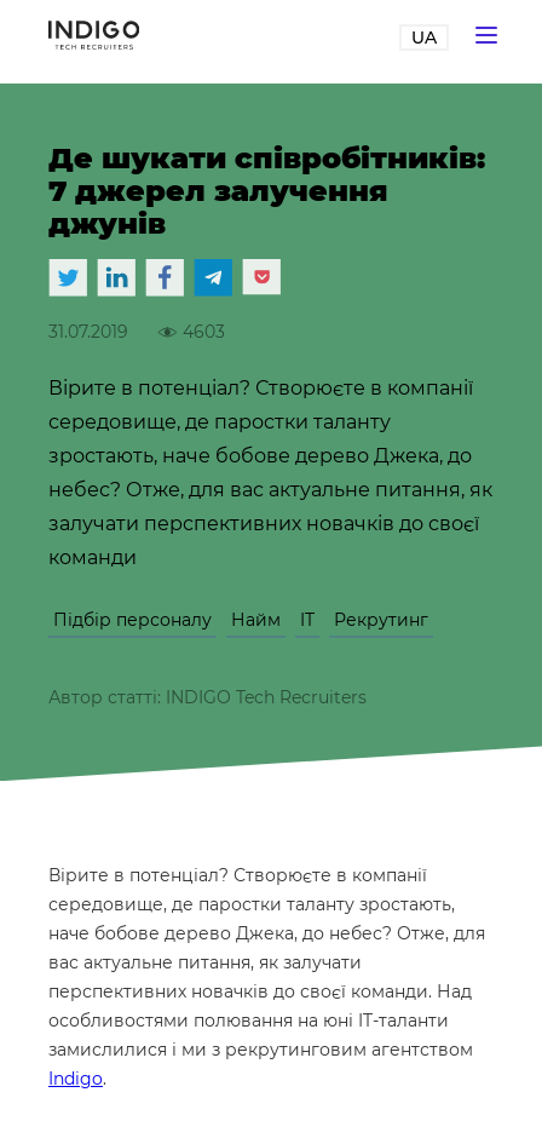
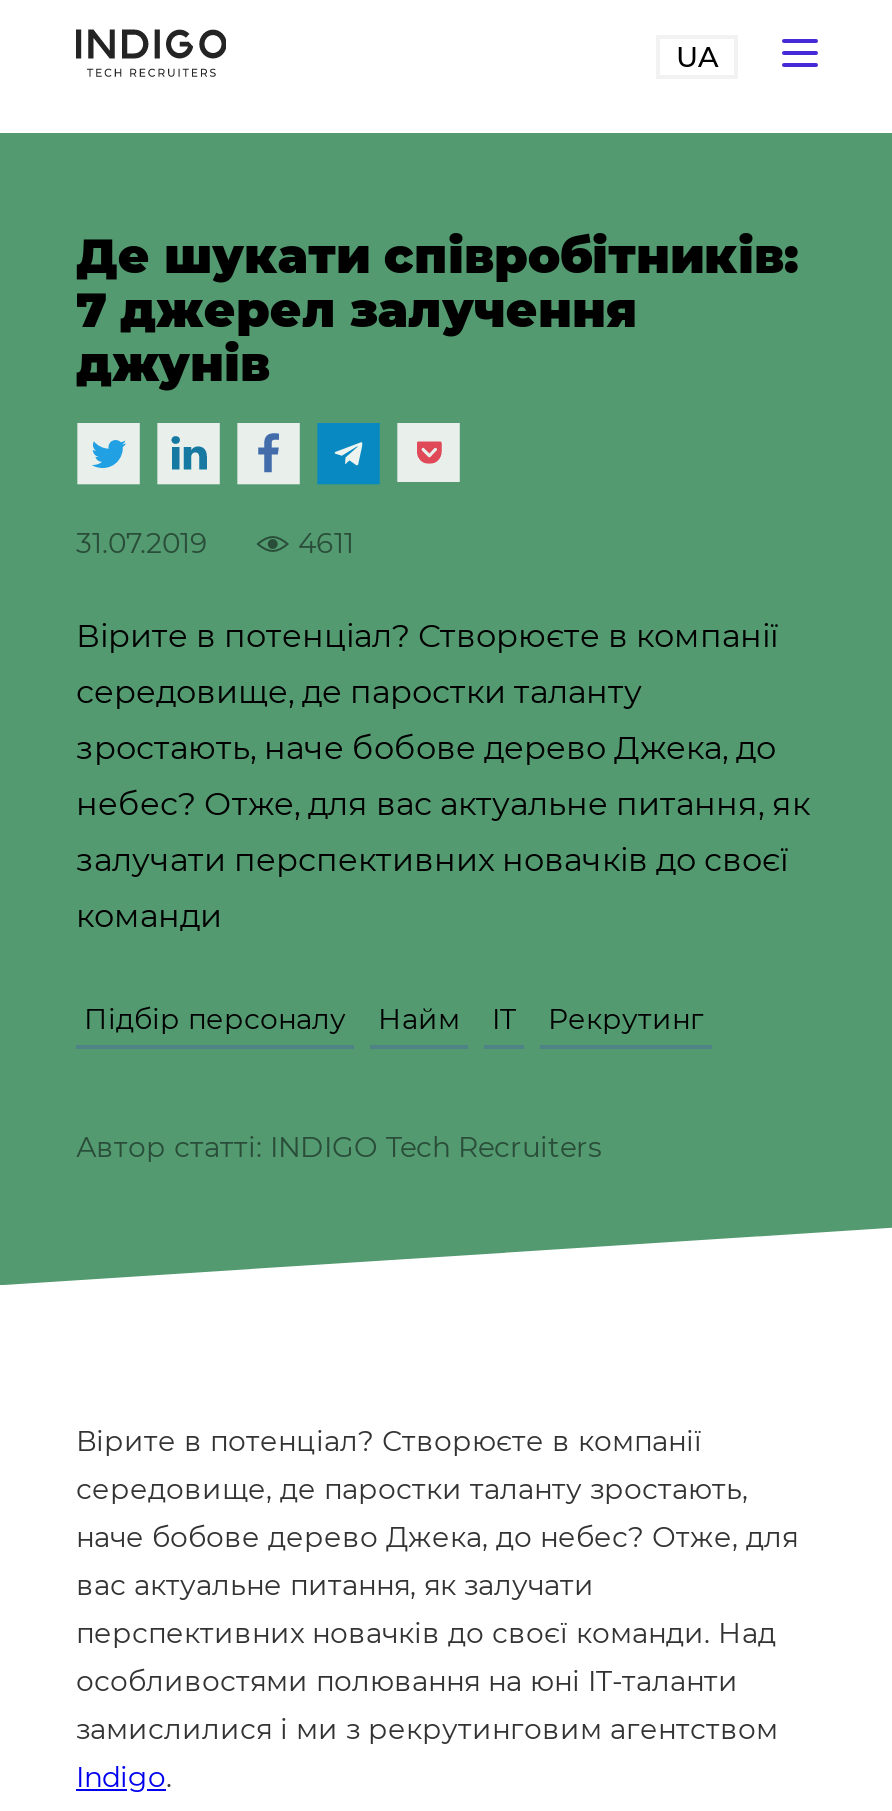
- 4603
+ 4611
